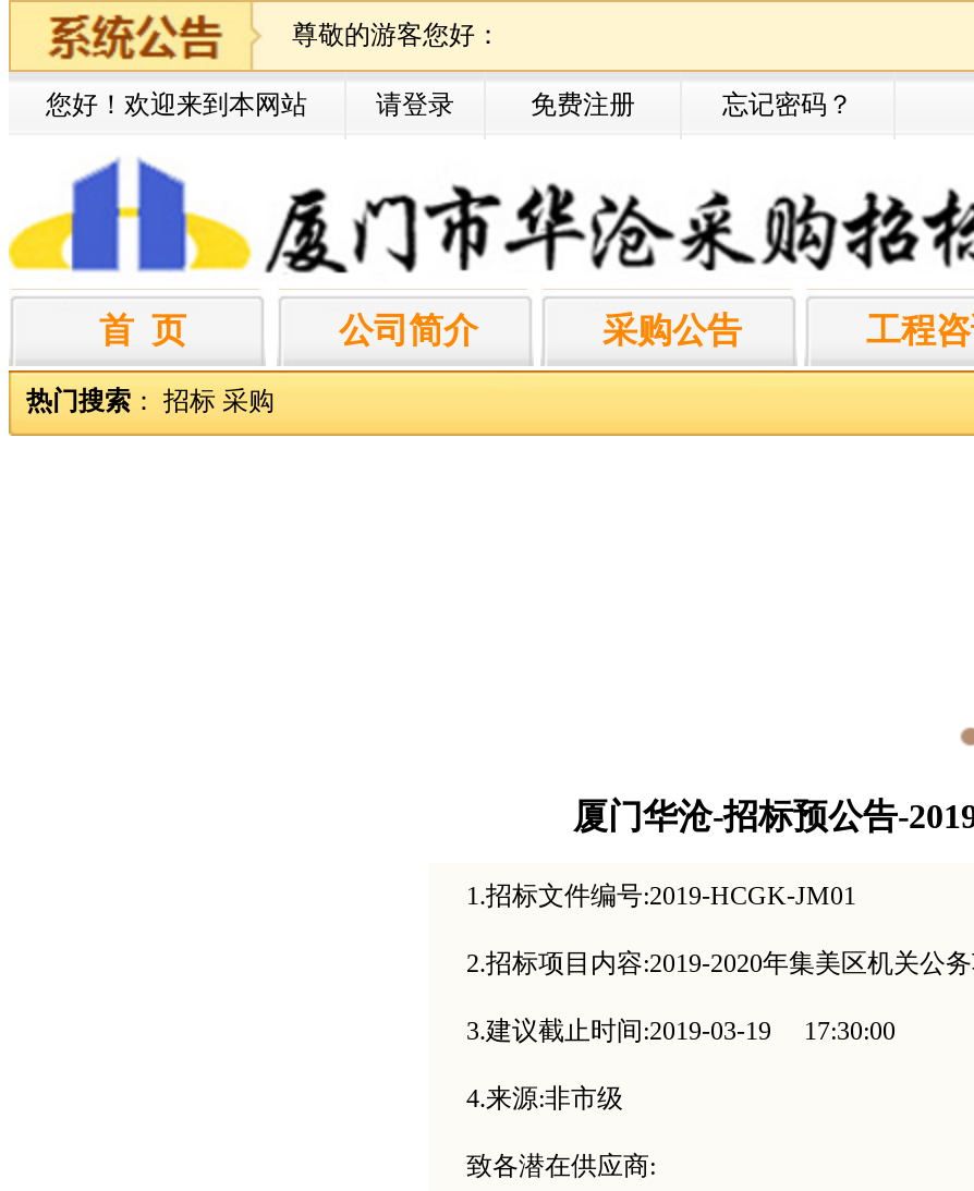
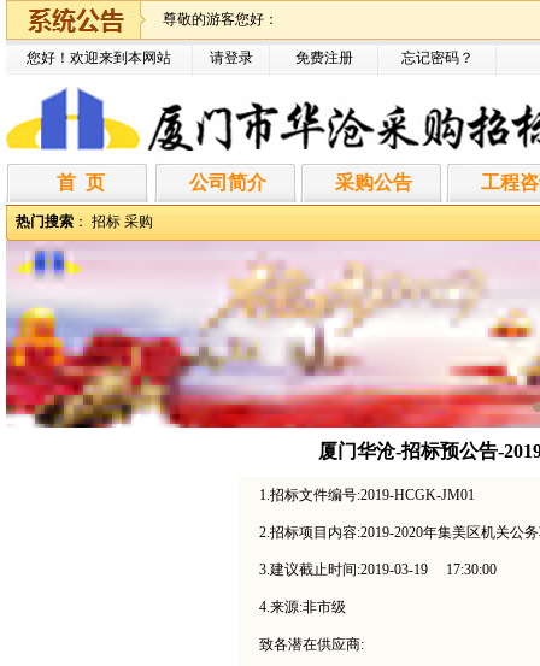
+ [image]
